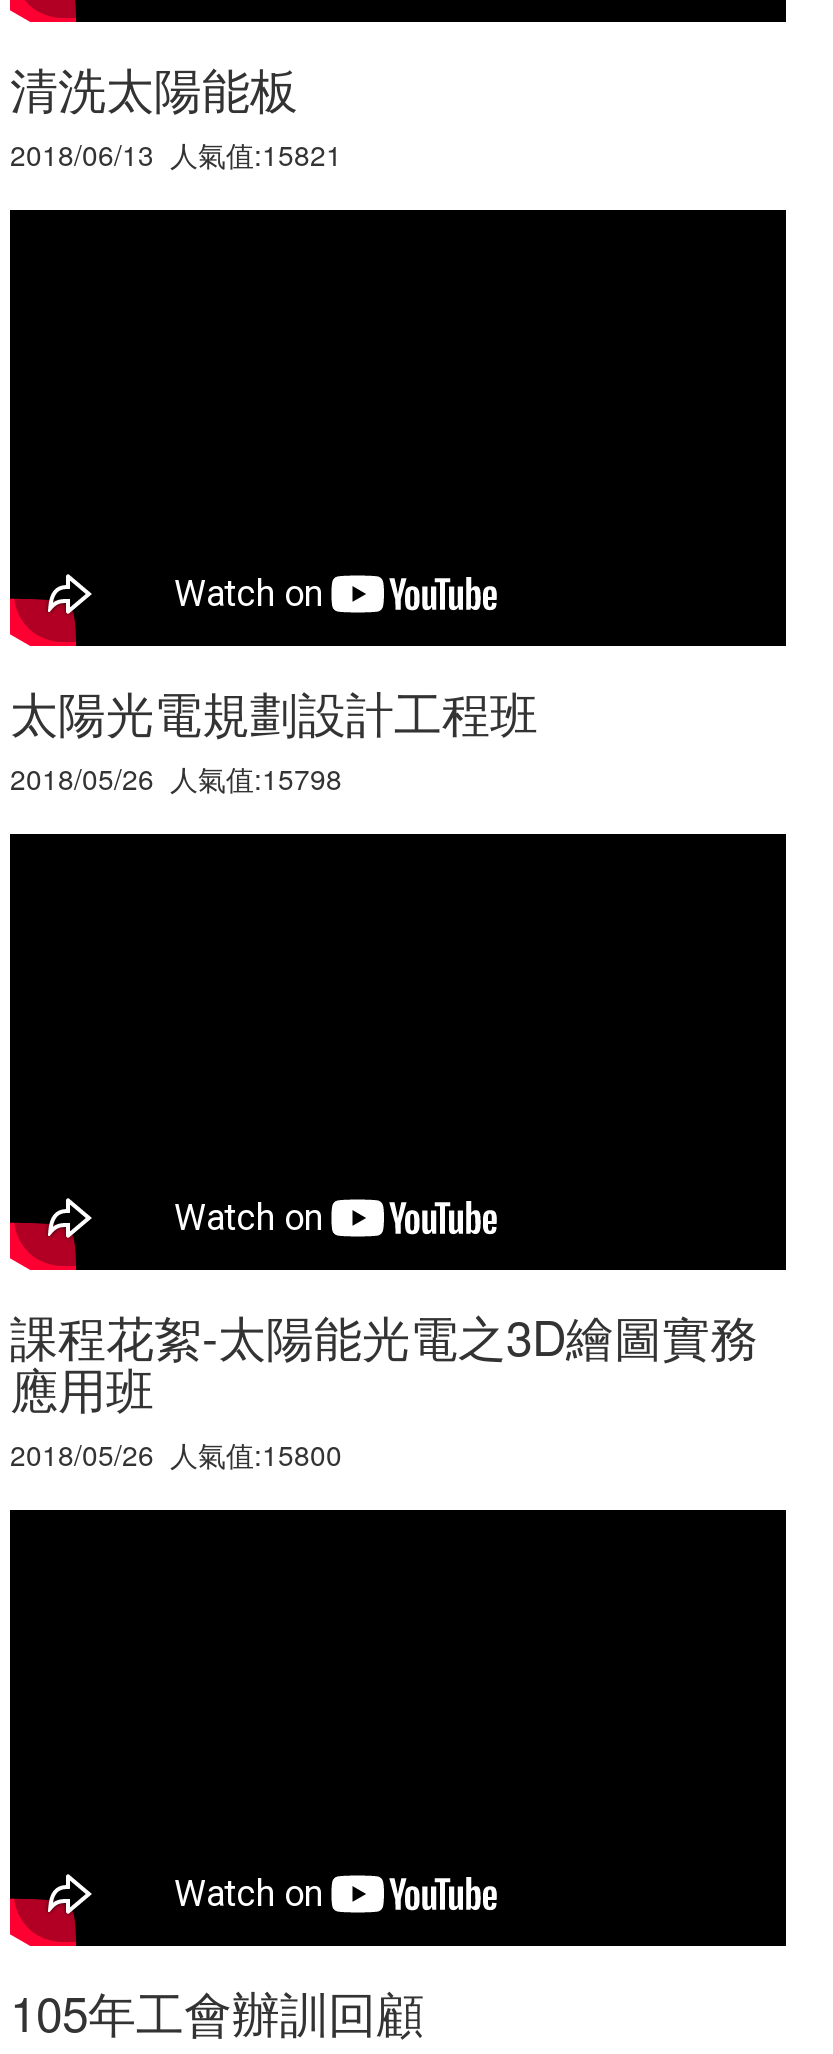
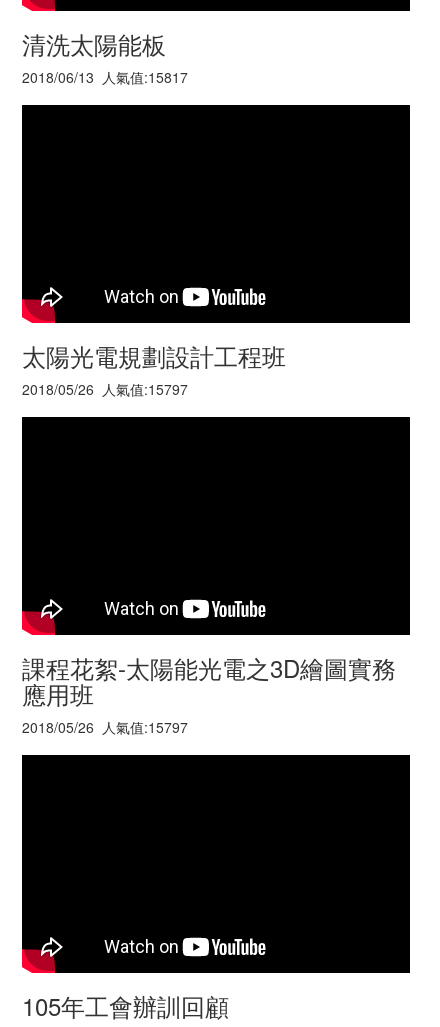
- 2018/06/13 人氣值:15821
+ 2018/06/13 人氣值:15817

- 2018/05/26 人氣值:15798
+ 2018/05/26 人氣值:15797

- 2018/05/26 人氣值:15800
+ 2018/05/26 人氣值:15797
